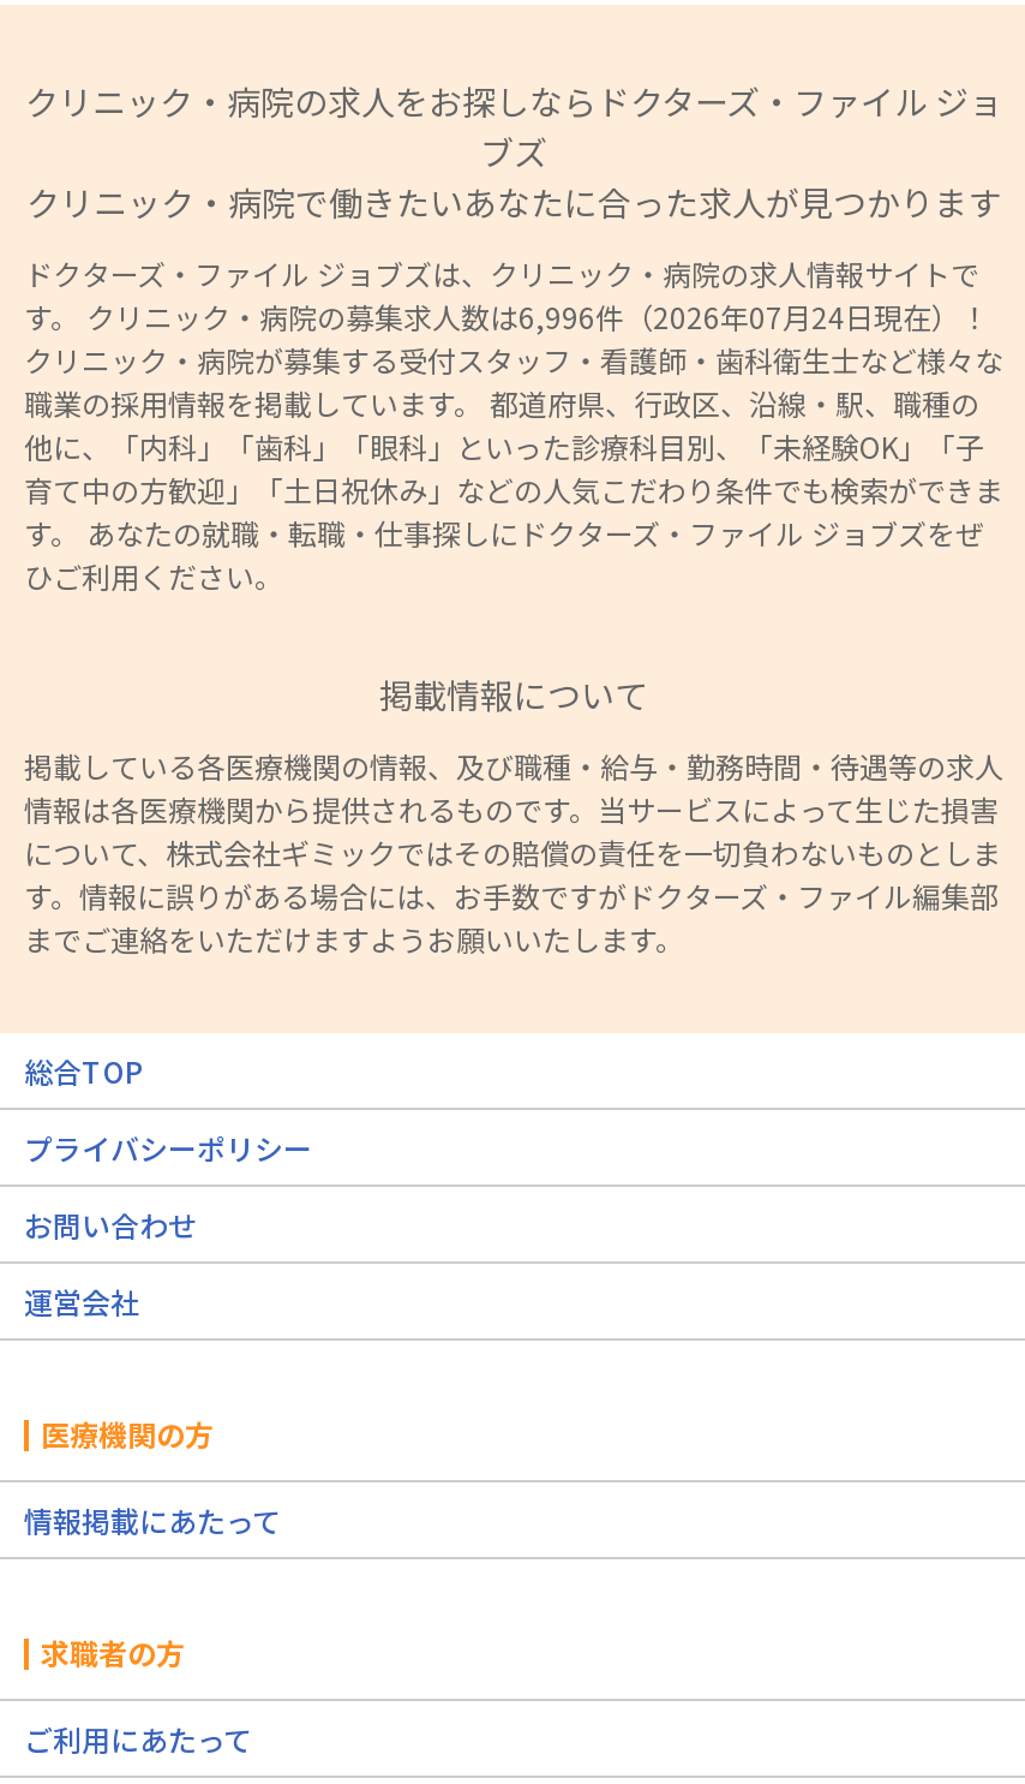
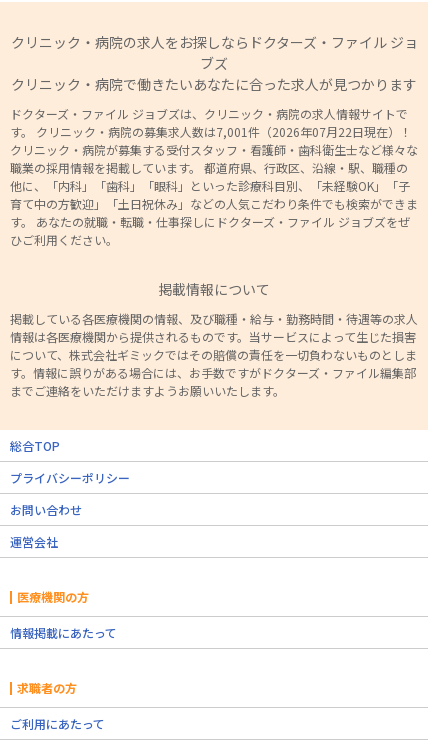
- す。 クリニック・病院の募集求人数は6,996件（2026年07月24日現在）！
+ す。 クリニック・病院の募集求人数は7,001件（2026年07月22日現在）！
